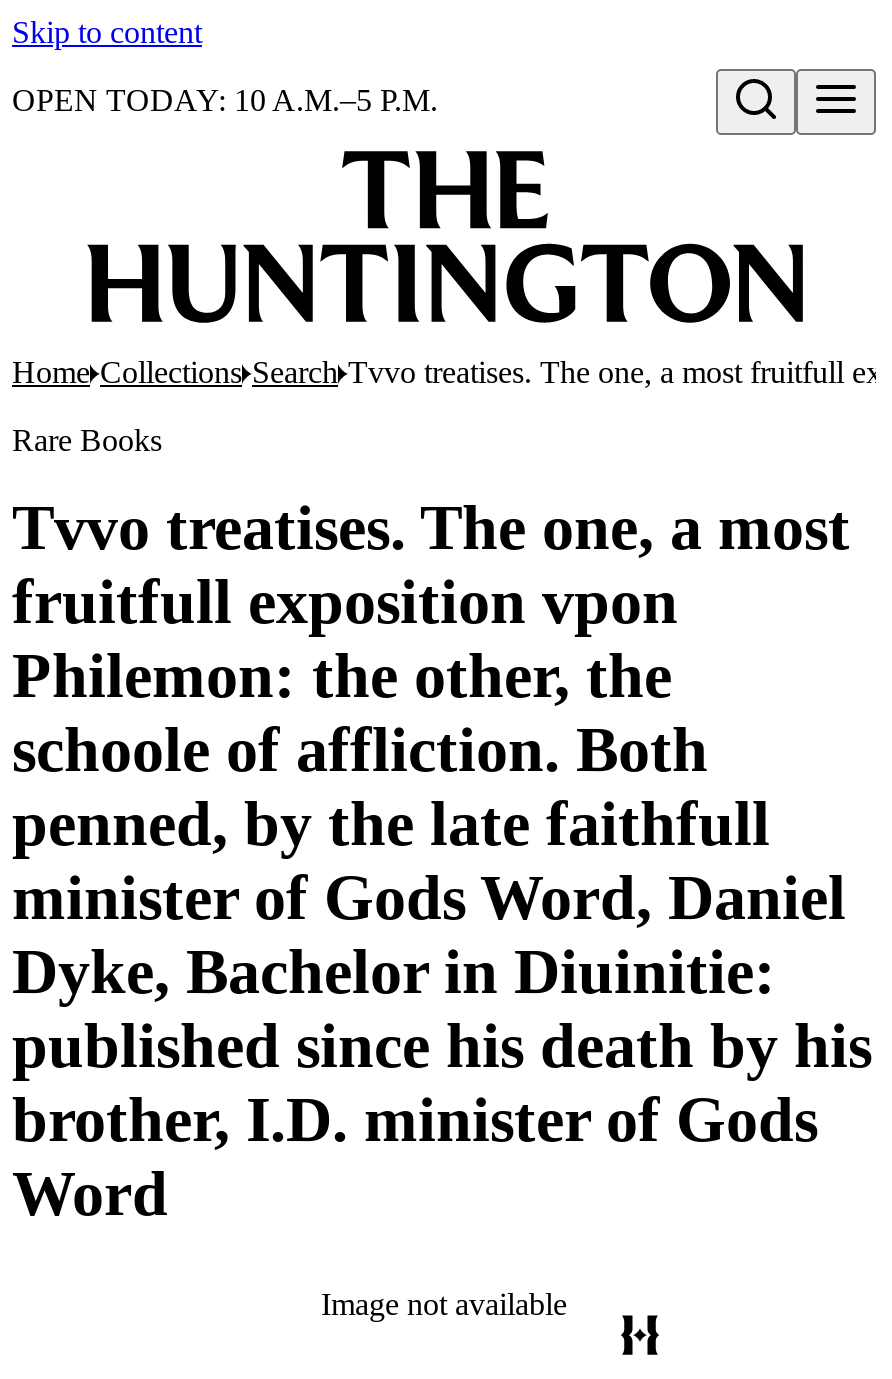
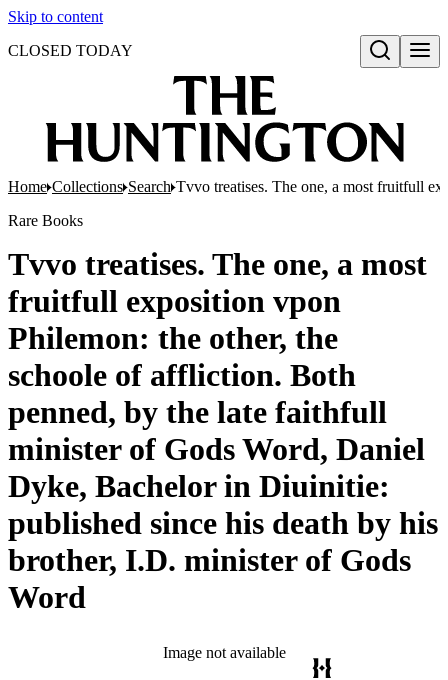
- OPEN TODAY: 10 A.M.–5 P.M.
+ CLOSED TODAY
